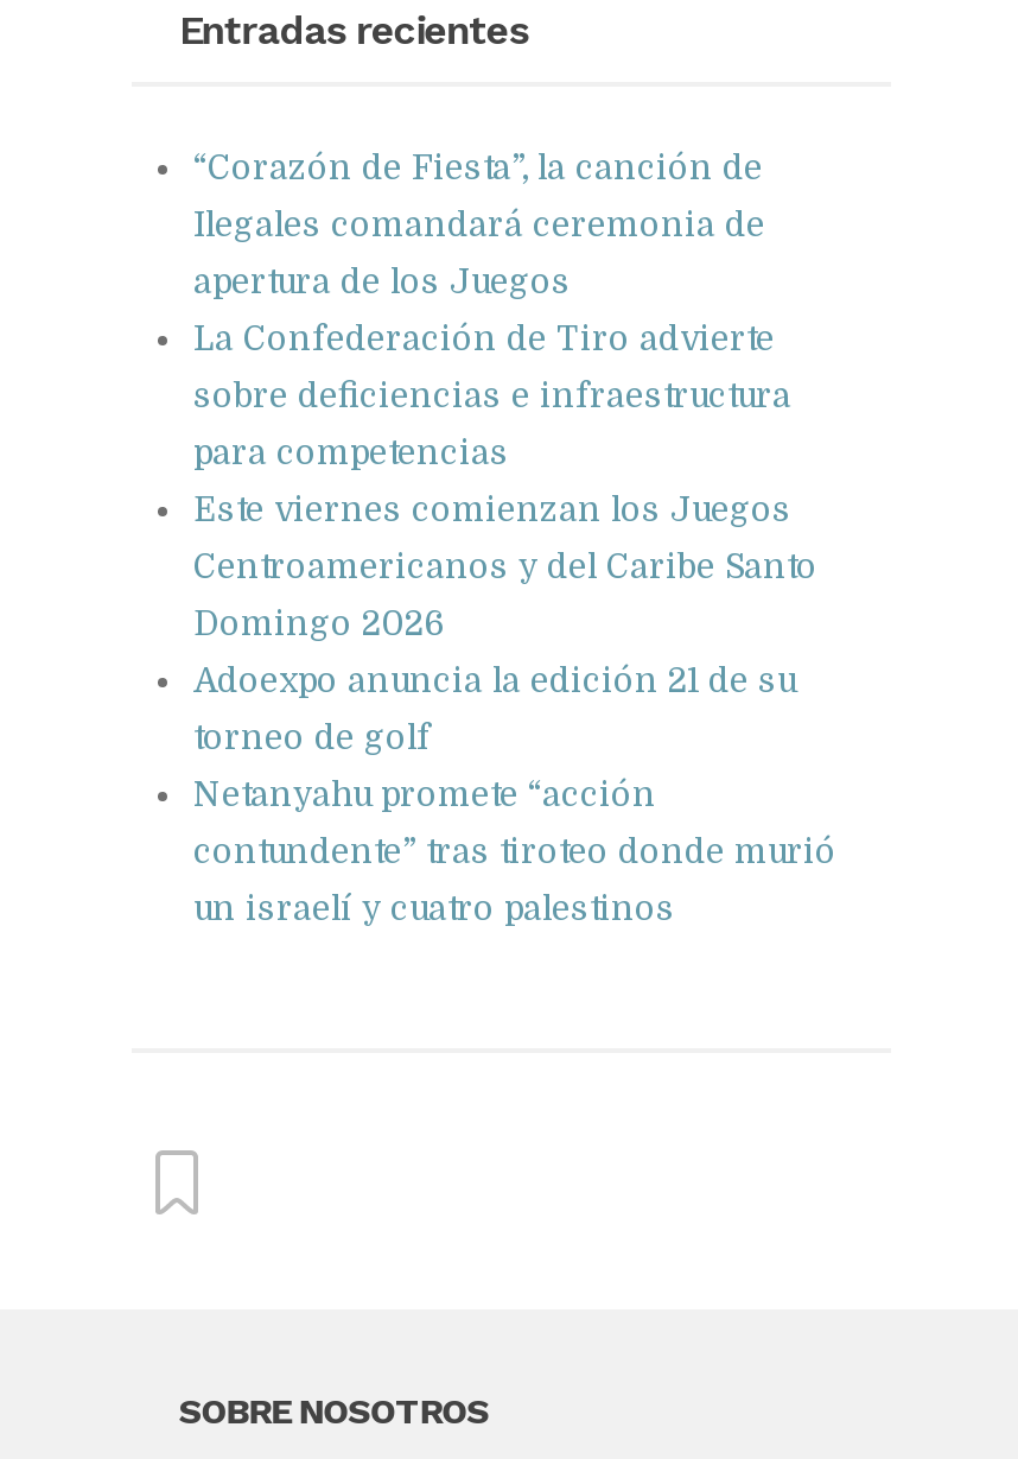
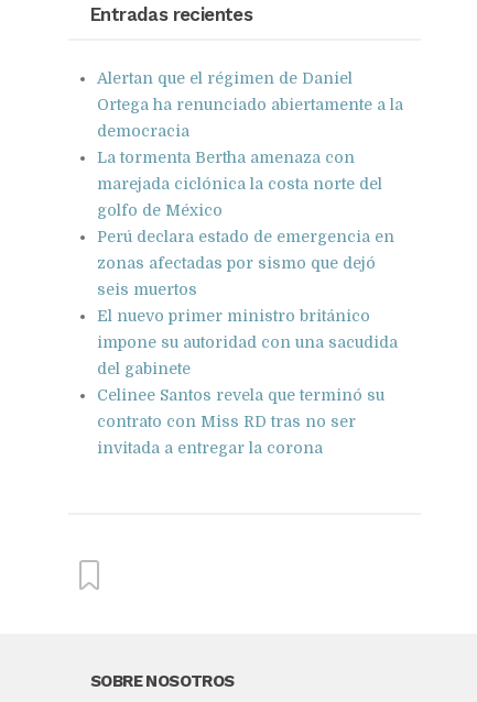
- “Corazón de Fiesta”, la canción de
- Ilegales comandará ceremonia de
- apertura de los Juegos
- La Confederación de Tiro advierte
- sobre deficiencias e infraestructura
- para competencias
- Este viernes comienzan los Juegos
- Centroamericanos y del Caribe Santo
- Domingo 2026
- Adoexpo anuncia la edición 21 de su
- torneo de golf
- Netanyahu promete “acción
- contundente” tras tiroteo donde murió
- un israelí y cuatro palestinos
+ Alertan que el régimen de Daniel
+ Ortega ha renunciado abiertamente a la
+ democracia
+ La tormenta Bertha amenaza con
+ marejada ciclónica la costa norte del
+ golfo de México
+ Perú declara estado de emergencia en
+ zonas afectadas por sismo que dejó
+ seis muertos
+ El nuevo primer ministro británico
+ impone su autoridad con una sacudida
+ del gabinete
+ Celinee Santos revela que terminó su
+ contrato con Miss RD tras no ser
+ invitada a entregar la corona
